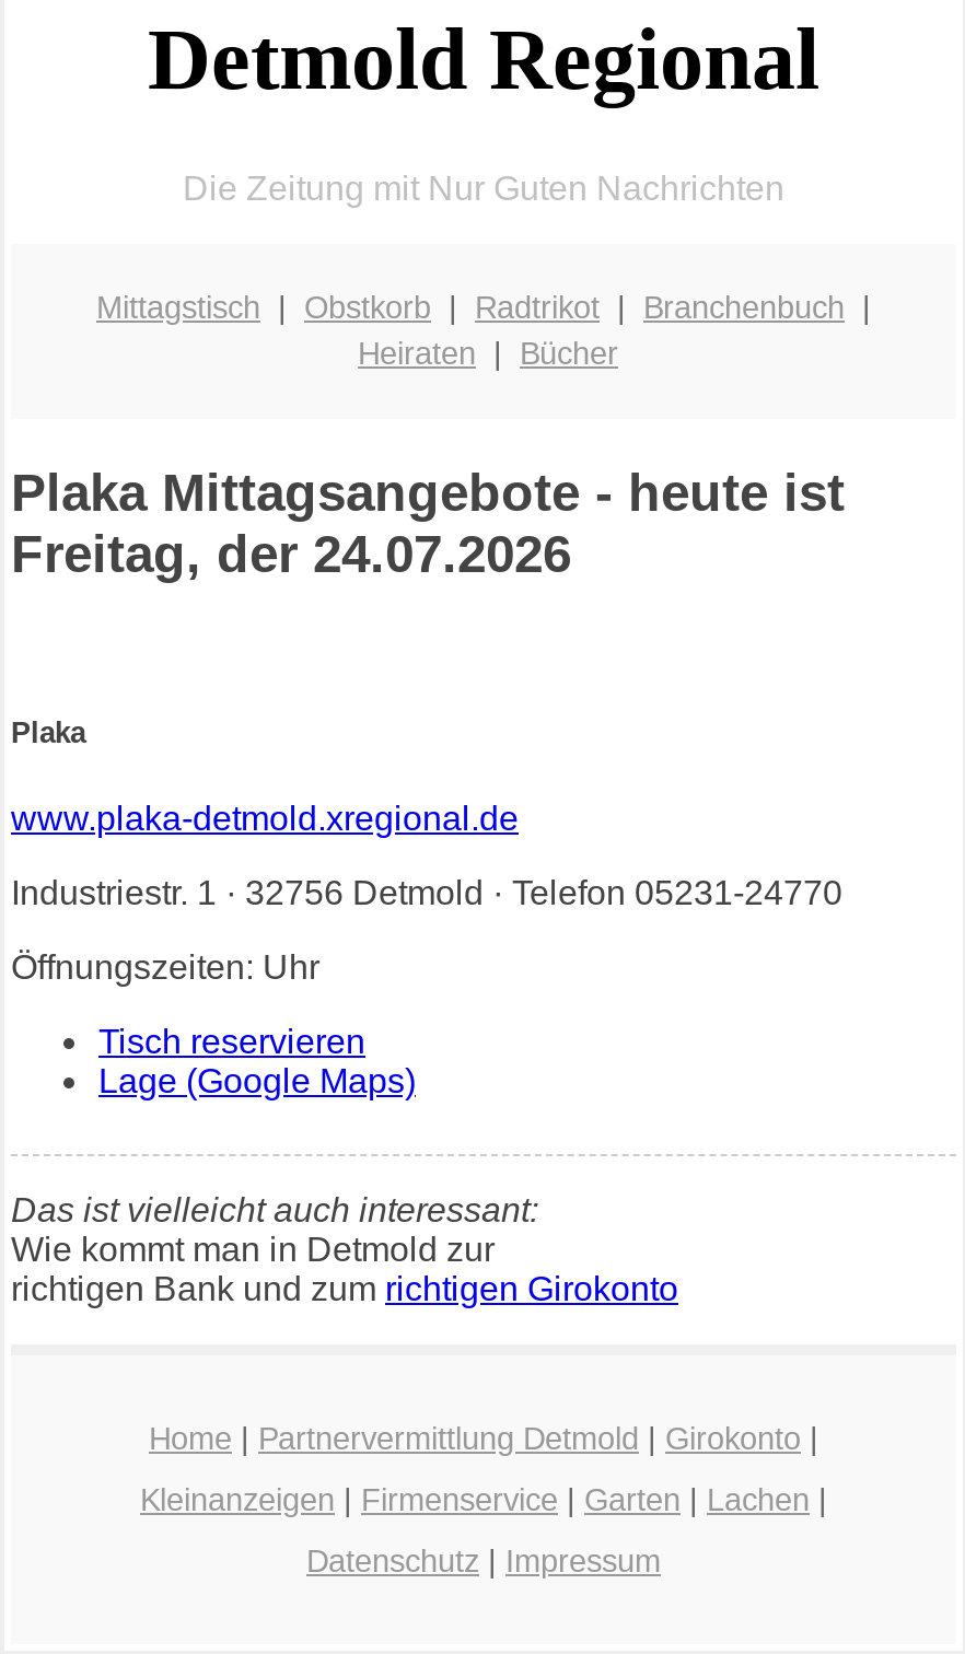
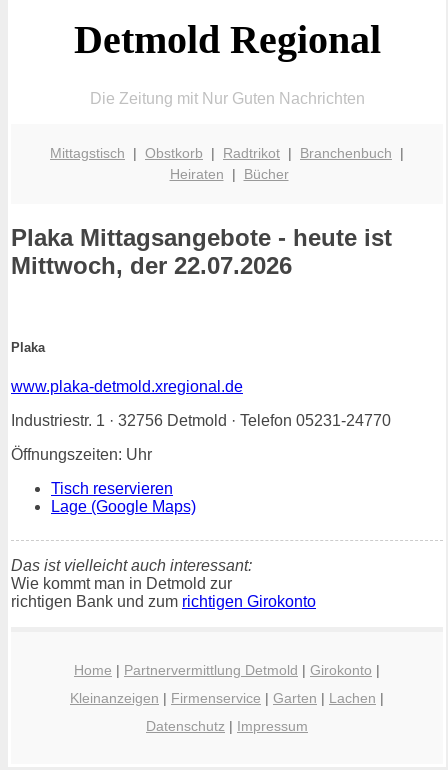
- Freitag, der 24.07.2026
+ Mittwoch, der 22.07.2026
